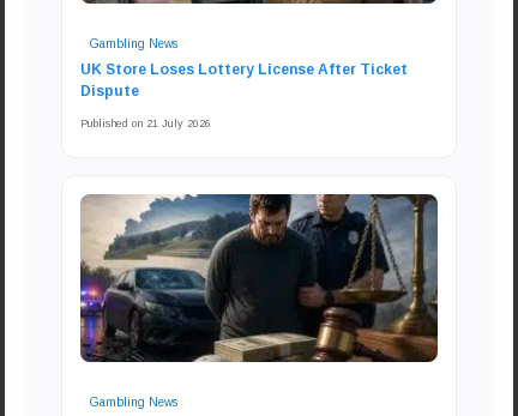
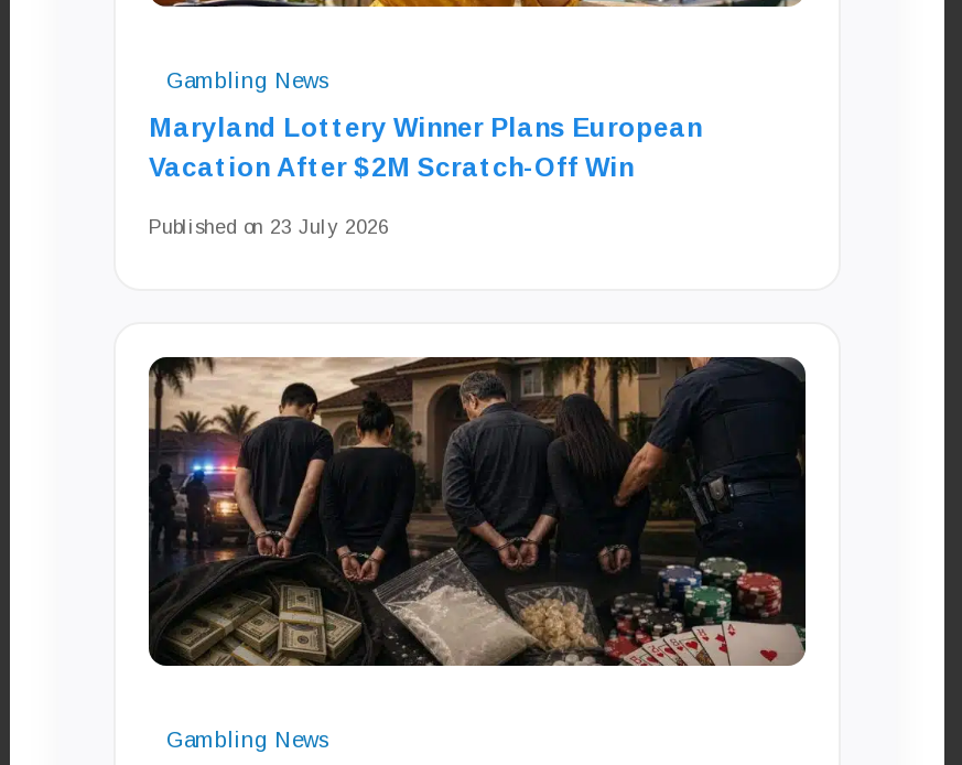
- UK Store Loses Lottery License After Ticket
- Dispute
+ Maryland Lottery Winner Plans European
+ Vacation After $2M Scratch-Off Win

- Published on 21 July 2026
+ Published on 23 July 2026

- [image]
+ [image]
